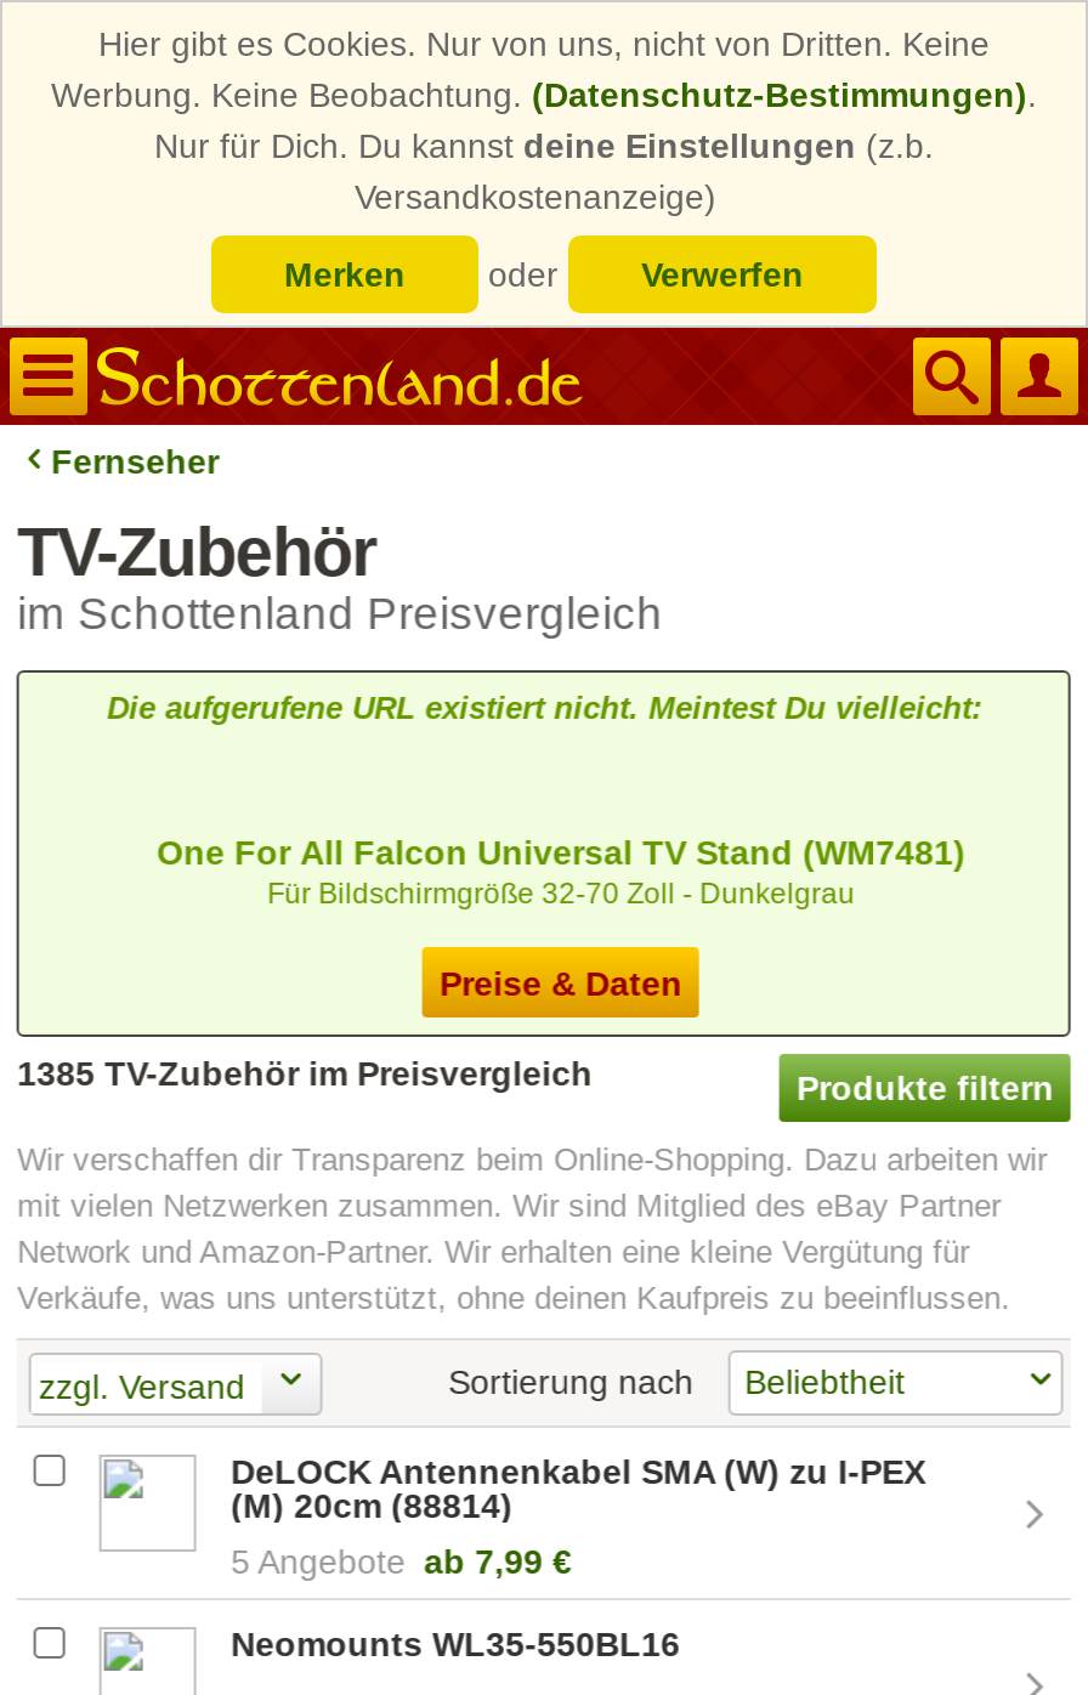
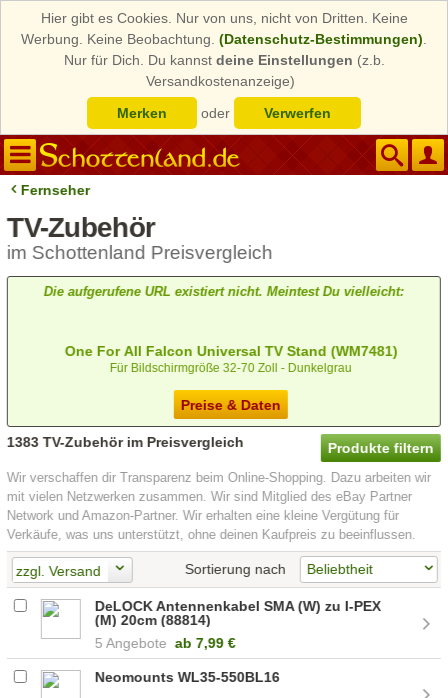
- 1385 TV-Zubehör im Preisvergleich
+ 1383 TV-Zubehör im Preisvergleich
